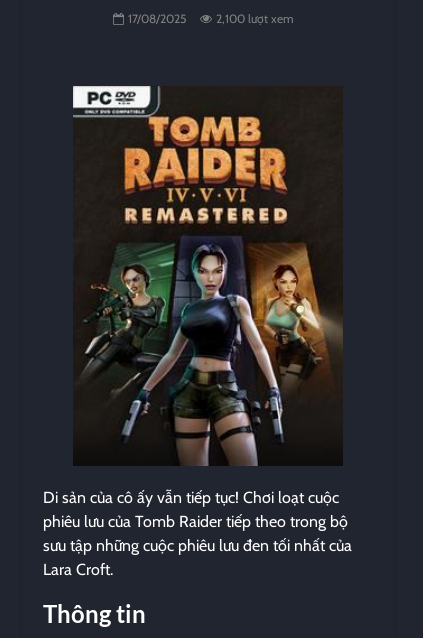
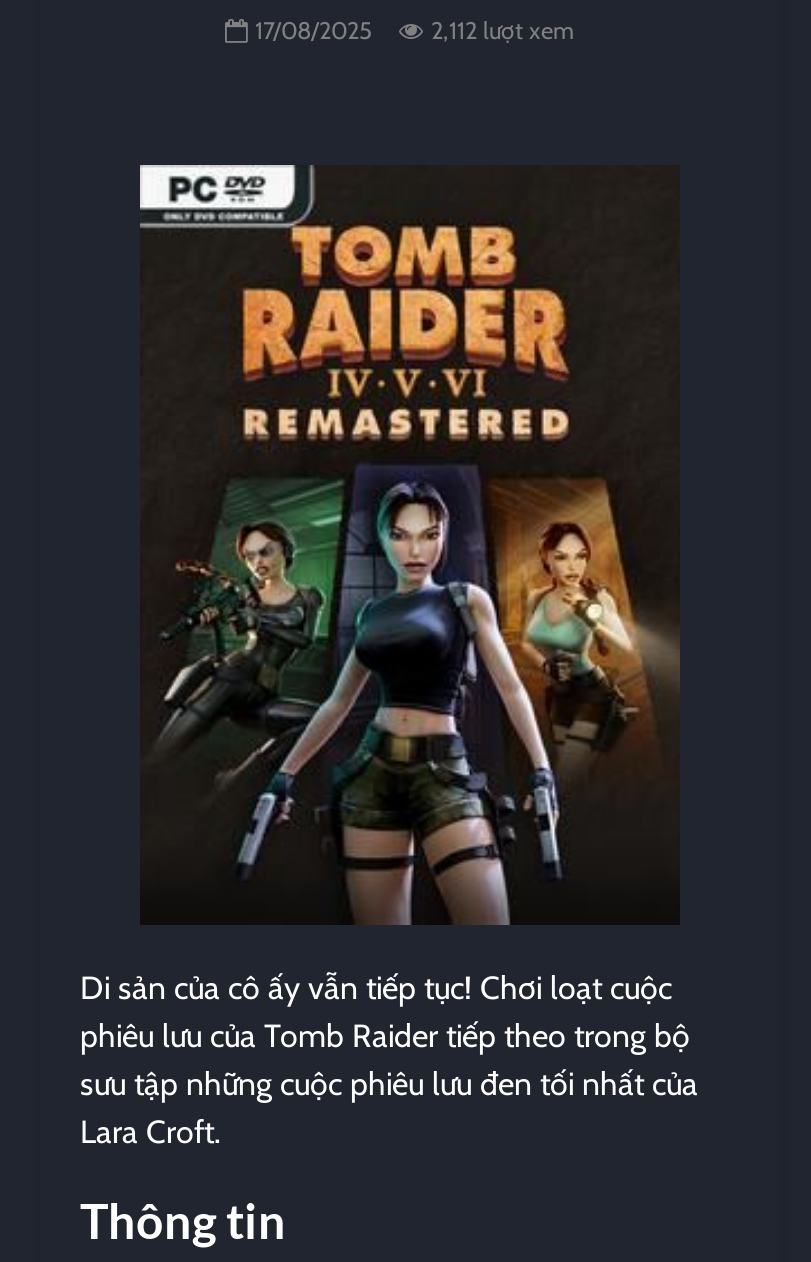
- 17/08/2025 2,100 lượt xem
+ 17/08/2025 2,112 lượt xem
